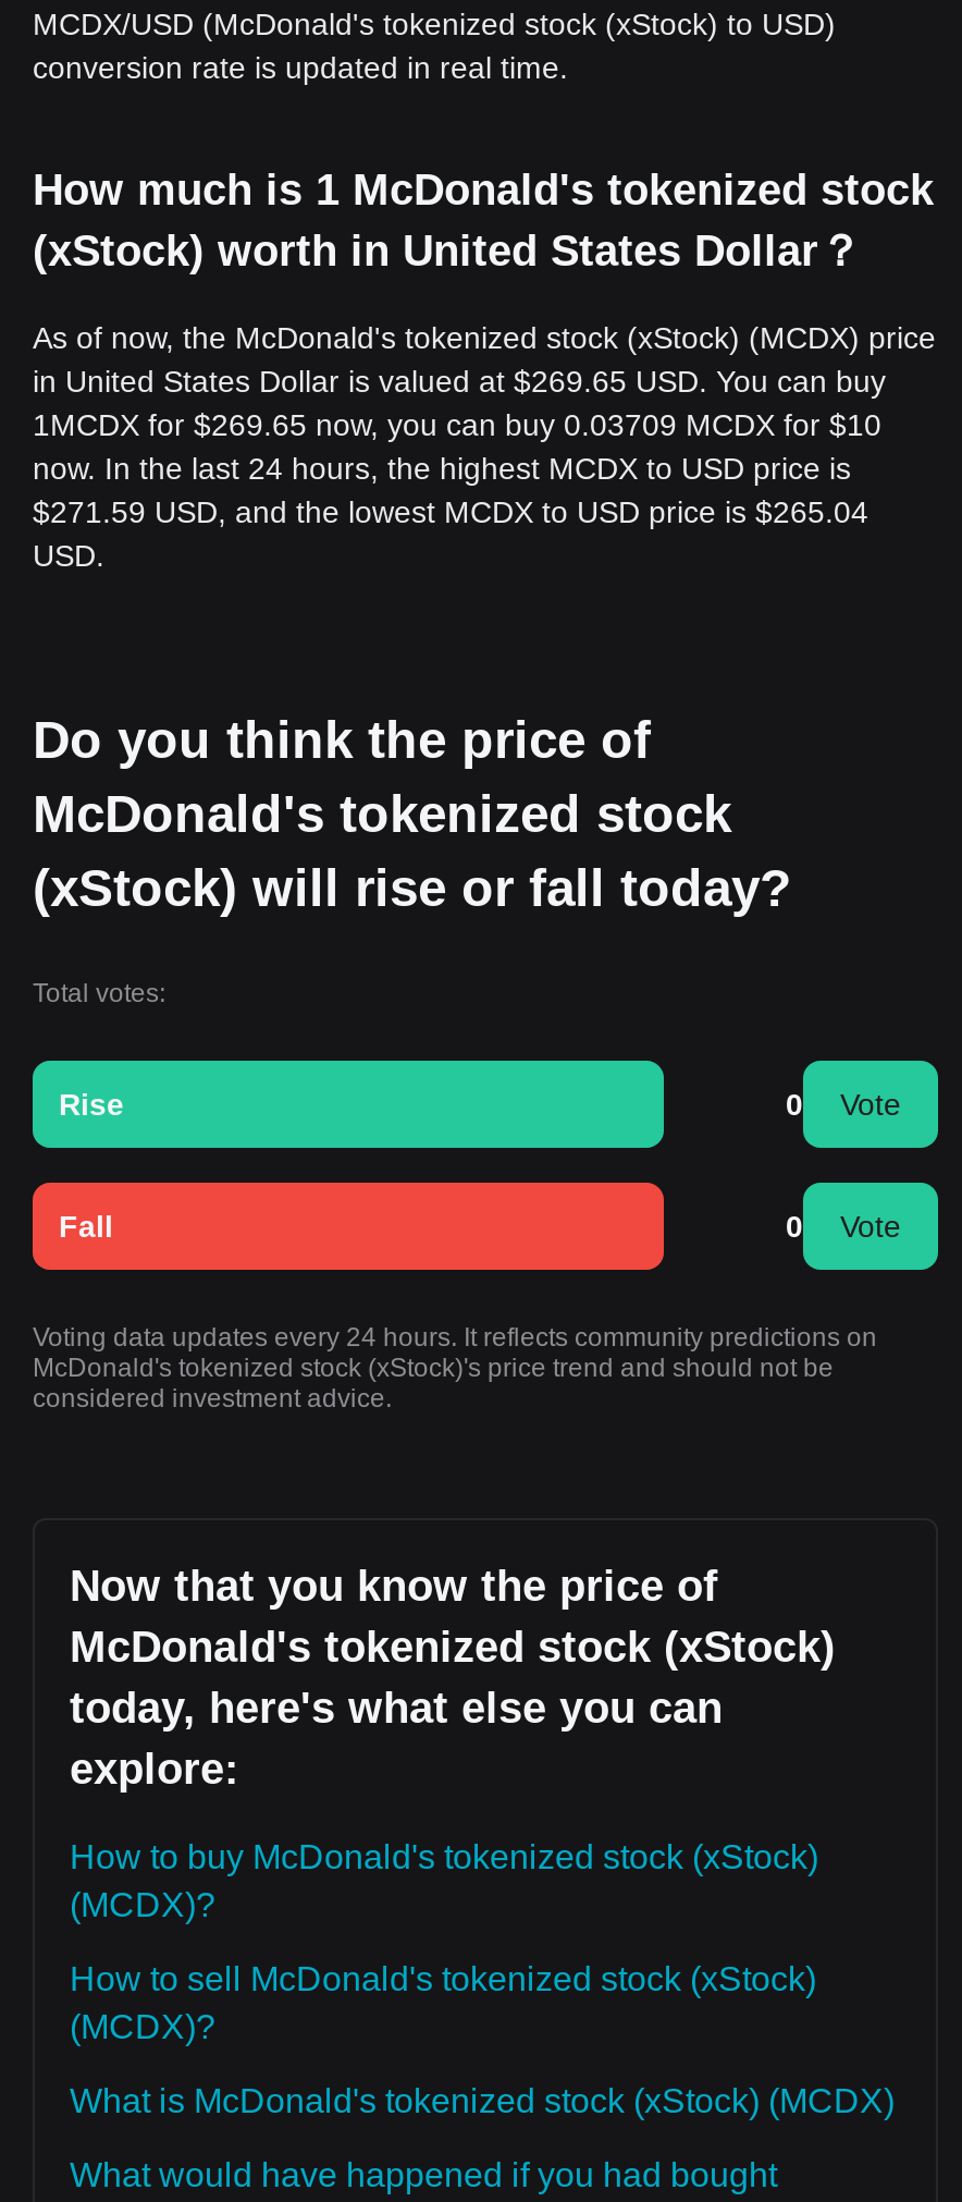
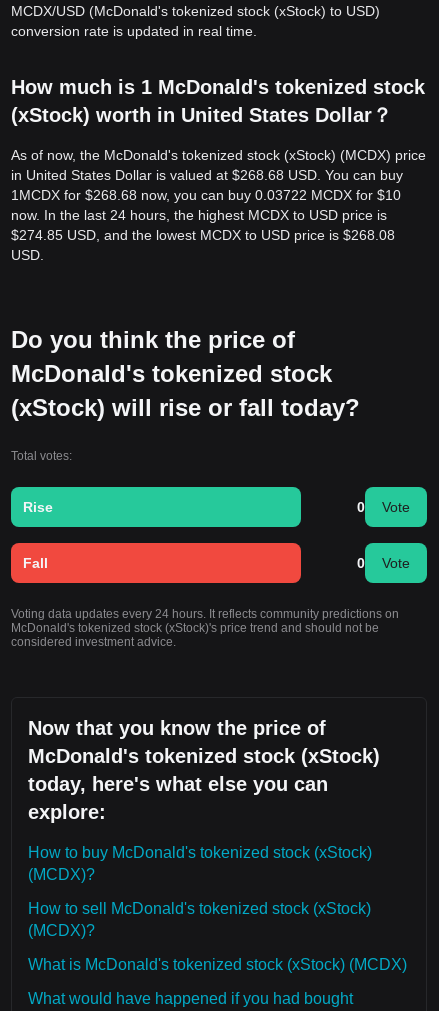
- in United States Dollar is valued at $269.65 USD. You can buy
+ in United States Dollar is valued at $268.68 USD. You can buy

- 1MCDX for $269.65 now, you can buy 0.03709 MCDX for $10
+ 1MCDX for $268.68 now, you can buy 0.03722 MCDX for $10

- $271.59 USD, and the lowest MCDX to USD price is $265.04
+ $274.85 USD, and the lowest MCDX to USD price is $268.08
